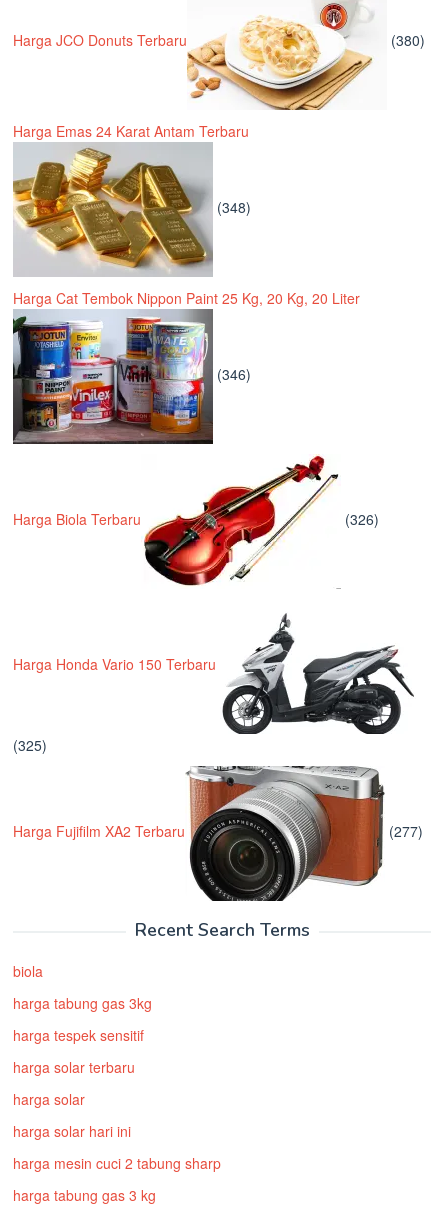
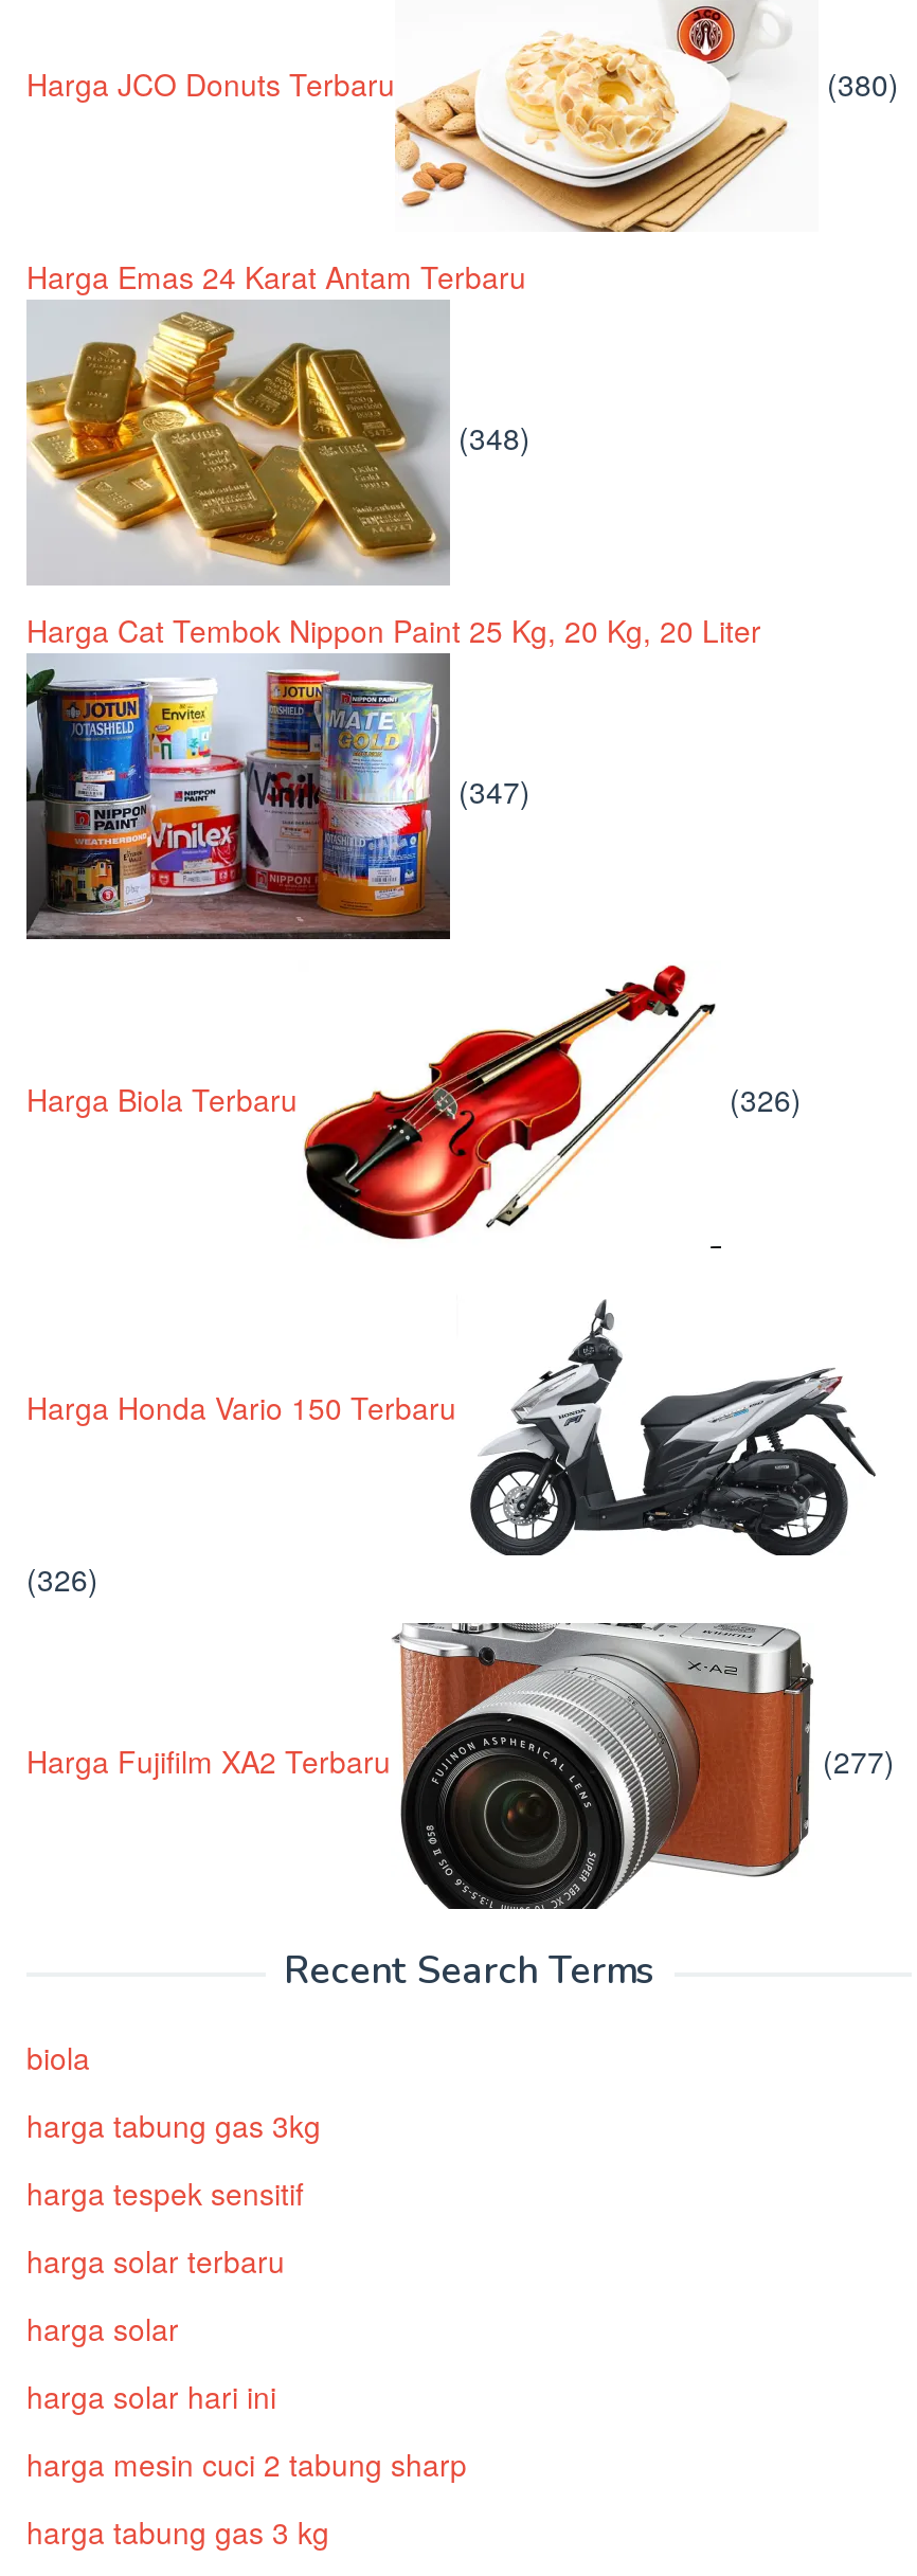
- (346)
+ (347)

- (325)
+ (326)
